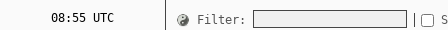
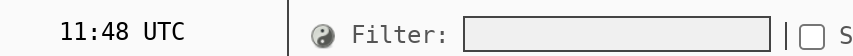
- 08:55 UTC
+ 11:48 UTC
